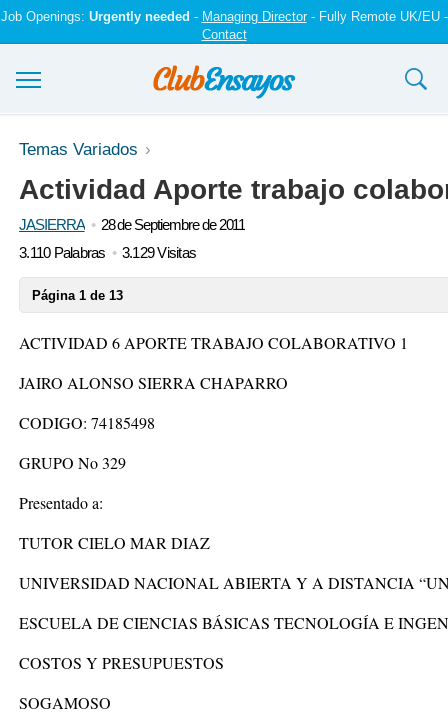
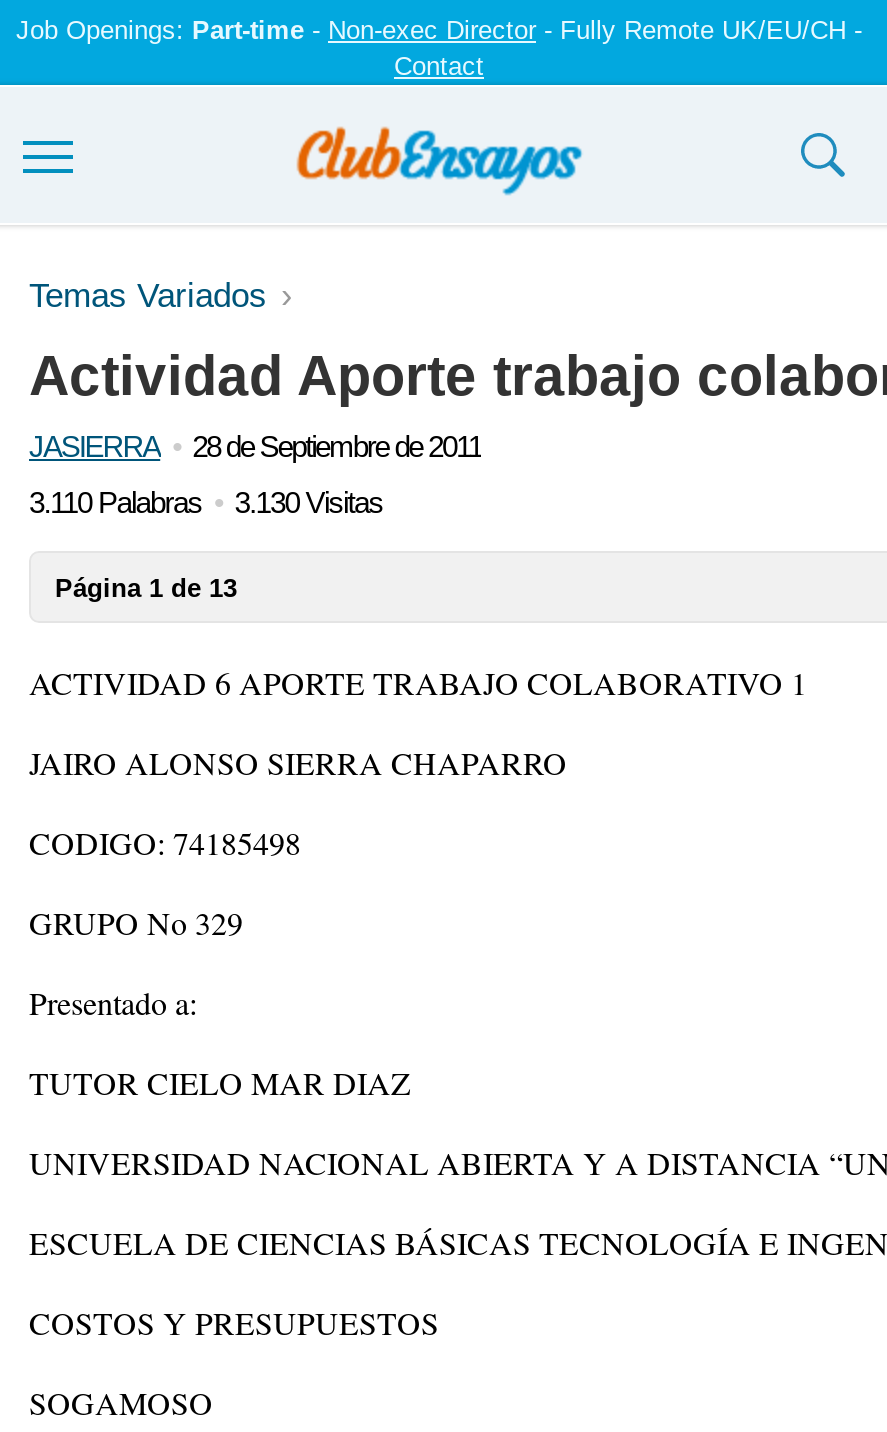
- Job Openings: Urgently needed - Managing Director - Fully Remote UK/EU -
+ Job Openings: Part-time - Non-exec Director - Fully Remote UK/EU/CH -

- 3.110 Palabras 3.129 Visitas
+ 3.110 Palabras 3.130 Visitas
